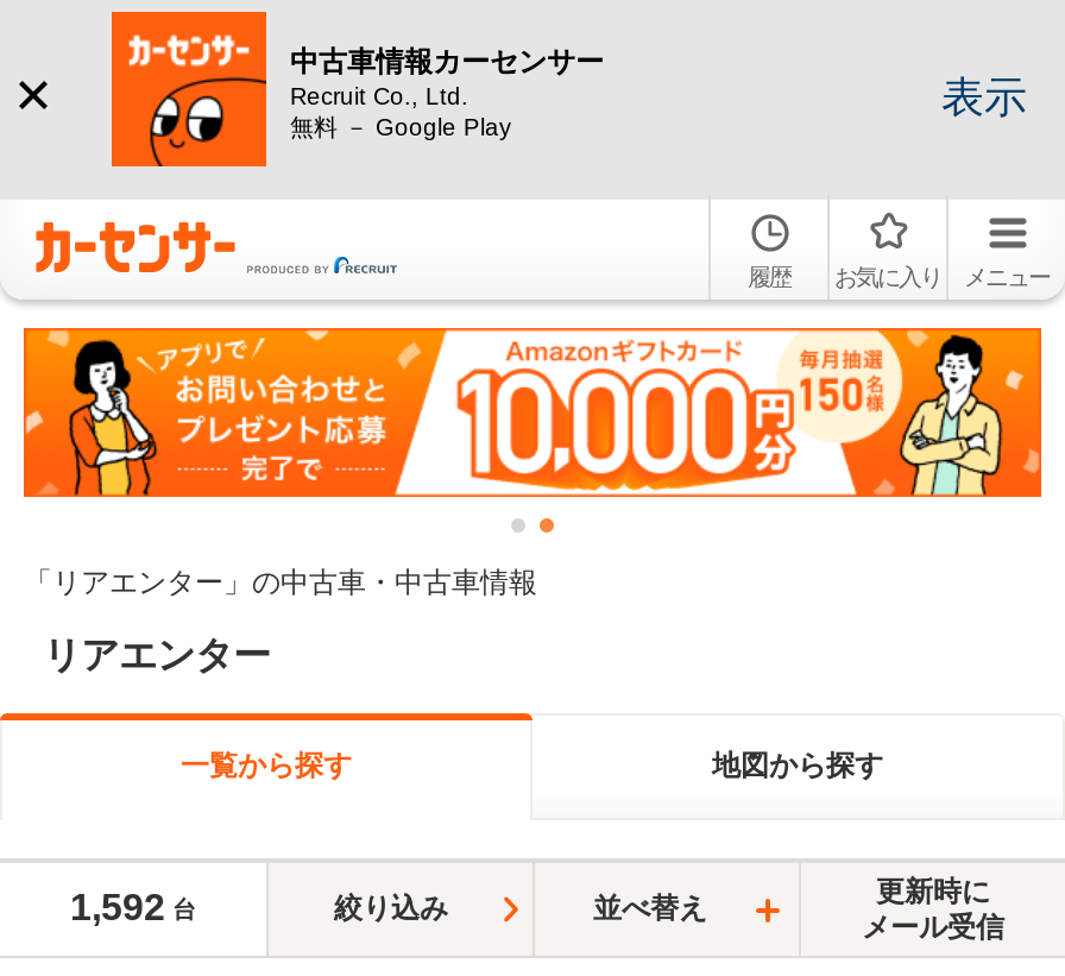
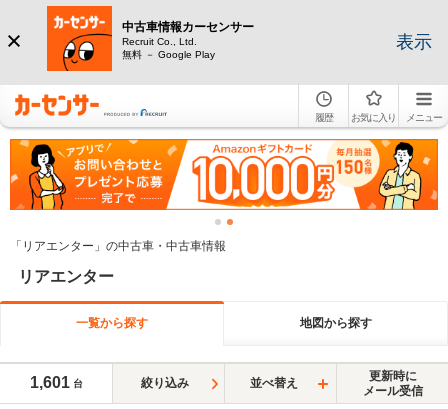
- 1,592 台
+ 1,601 台
